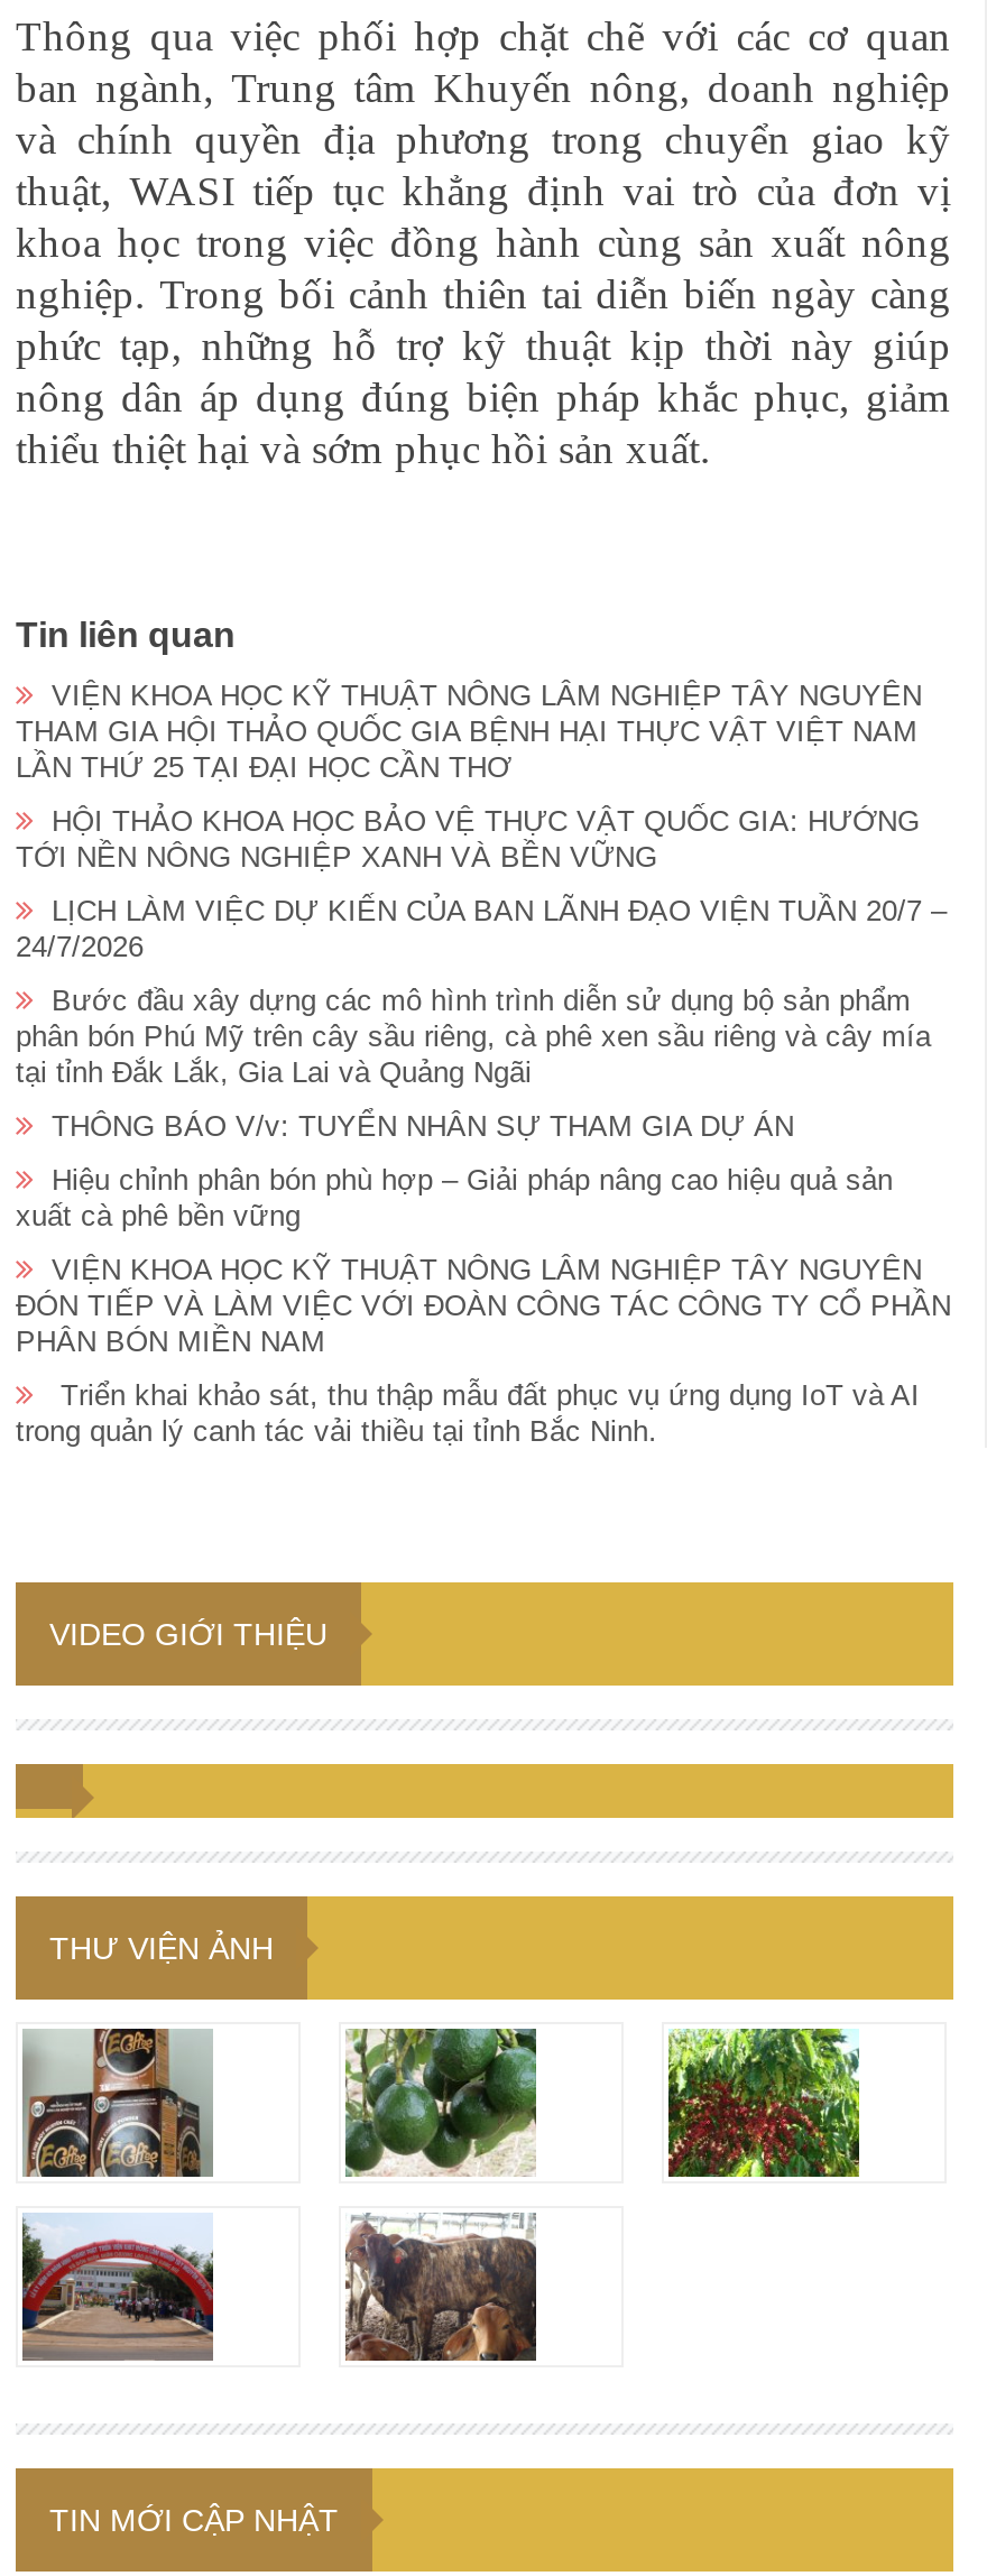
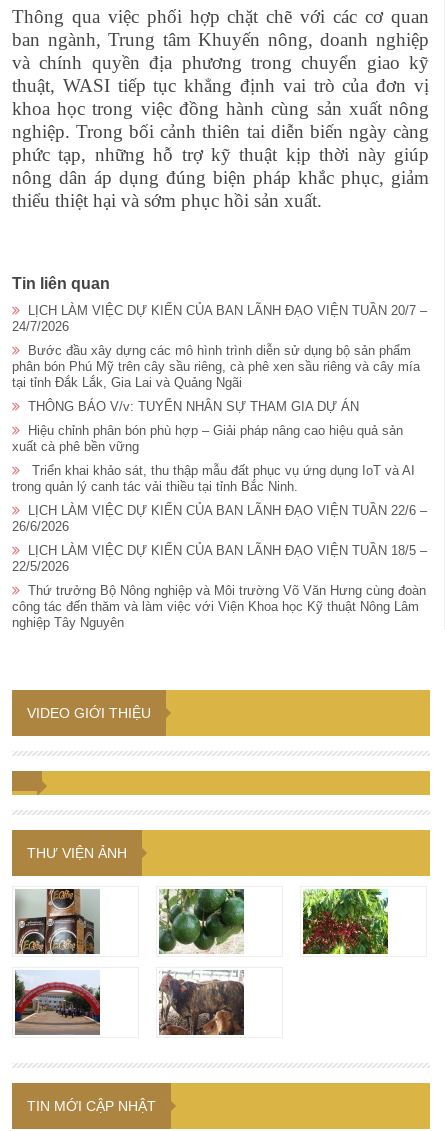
- VIỆN KHOA HỌC KỸ THUẬT NÔNG LÂM NGHIỆP TÂY NGUYÊN
- THAM GIA HỘI THẢO QUỐC GIA BỆNH HẠI THỰC VẬT VIỆT NAM
- LẦN THỨ 25 TẠI ĐẠI HỌC CẦN THƠ
- HỘI THẢO KHOA HỌC BẢO VỆ THỰC VẬT QUỐC GIA: HƯỚNG
- TỚI NỀN NÔNG NGHIỆP XANH VÀ BỀN VỮNG

moved up: LỊCH LÀM VIỆC DỰ KIẾN CỦA BAN LÃNH ĐẠO VIỆN TUẦN 20/7 – | 24/7/2026 | Bước đầu xây dựng các mô hình trình diễn sử dụng bộ sản phẩm | phân bón Phú Mỹ trên cây sầu riêng, cà phê xen sầu riêng và cây mía | tại tỉnh Đắk Lắk, Gia Lai và Quảng Ngãi | THÔNG BÁO V/v: TUYỂN NHÂN SỰ THAM GIA DỰ ÁN | Hiệu chỉnh phân bón phù hợp – Giải pháp nâng cao hiệu quả sản | xuất cà phê bền vững

- VIỆN KHOA HỌC KỸ THUẬT NÔNG LÂM NGHIỆP TÂY NGUYÊN
- ĐÓN TIẾP VÀ LÀM VIỆC VỚI ĐOÀN CÔNG TÁC CÔNG TY CỔ PHẦN
- PHÂN BÓN MIỀN NAM

moved up: Triển khai khảo sát, thu thập mẫu đất phục vụ ứng dụng IoT và AI | trong quản lý canh tác vải thiều tại tỉnh Bắc Ninh.

+ LỊCH LÀM VIỆC DỰ KIẾN CỦA BAN LÃNH ĐẠO VIỆN TUẦN 22/6 –
+ 26/6/2026
+ LỊCH LÀM VIỆC DỰ KIẾN CỦA BAN LÃNH ĐẠO VIỆN TUẦN 18/5 –
+ 22/5/2026
+ Thứ trưởng Bộ Nông nghiệp và Môi trường Võ Văn Hưng cùng đoàn
+ công tác đến thăm và làm việc với Viện Khoa học Kỹ thuật Nông Lâm
+ nghiệp Tây Nguyên
